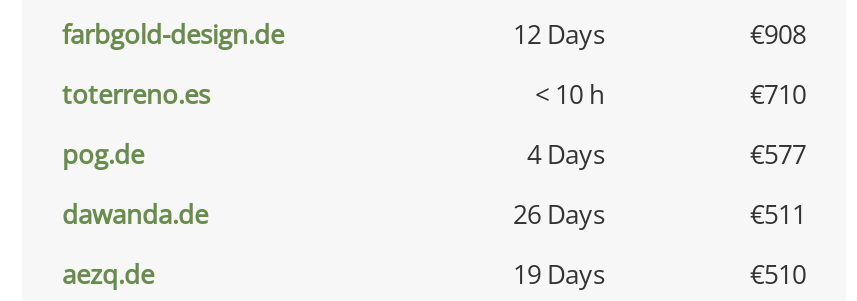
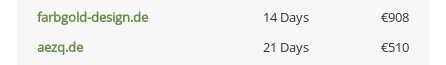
- 12 Days
+ 14 Days

- toterreno.es
- < 10 h
- €710
- pog.de
- 4 Days
- €577
- dawanda.de
- 26 Days
- €511

- 19 Days
+ 21 Days
